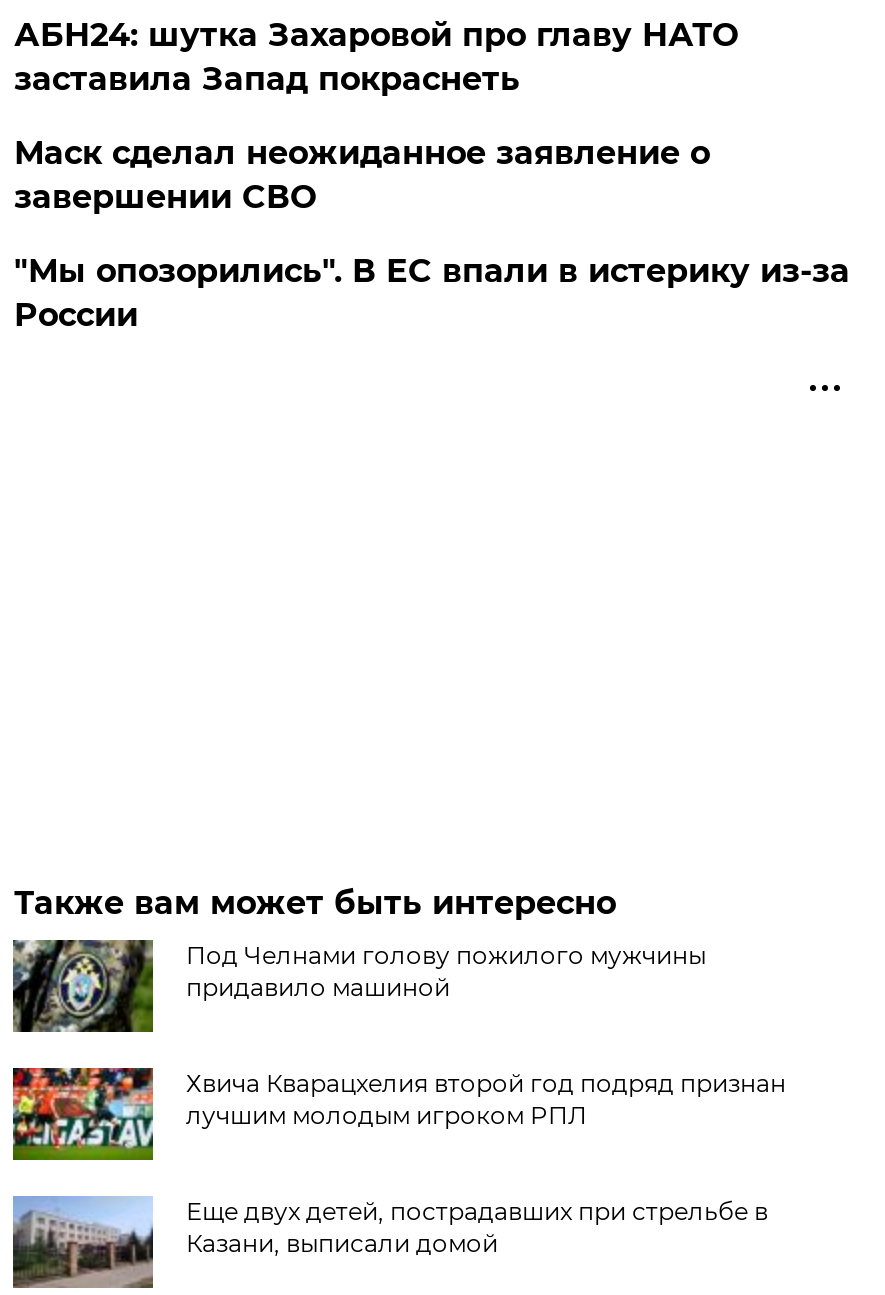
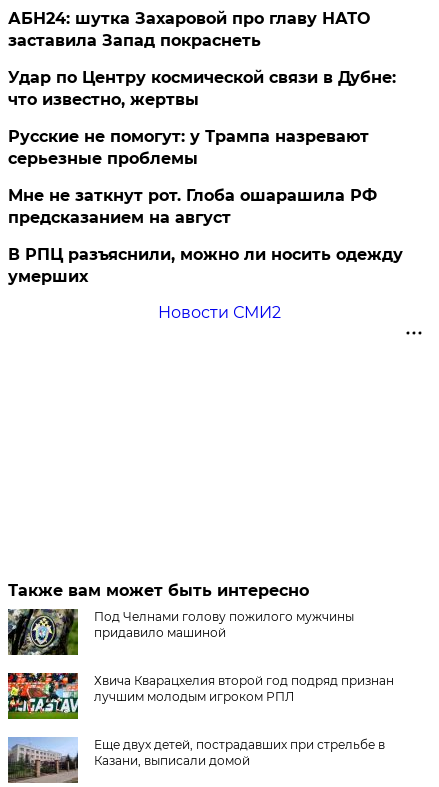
- Маск сделал неожиданное заявление о
- завершении СВО
- "Мы опозорились". В ЕС впали в истерику из-за
- России
+ Удар по Центру космической связи в Дубне:
+ что известно, жертвы
+ Русские не помогут: у Трампа назревают
+ серьезные проблемы
+ Мне не заткнут рот. Глоба ошарашила РФ
+ предсказанием на август
+ В РПЦ разъяснили, можно ли носить одежду
+ умерших
+ Новости СМИ2
